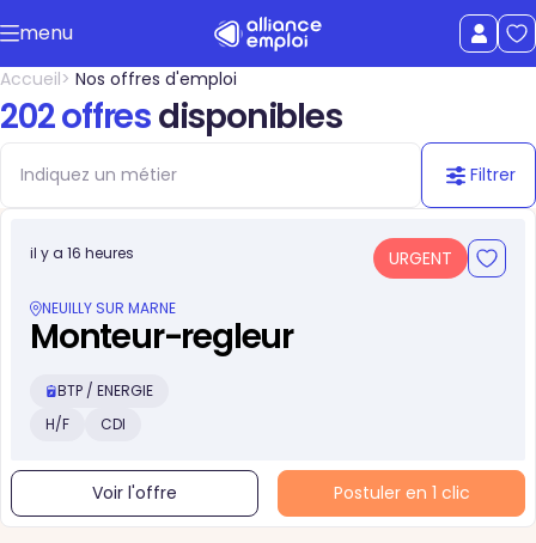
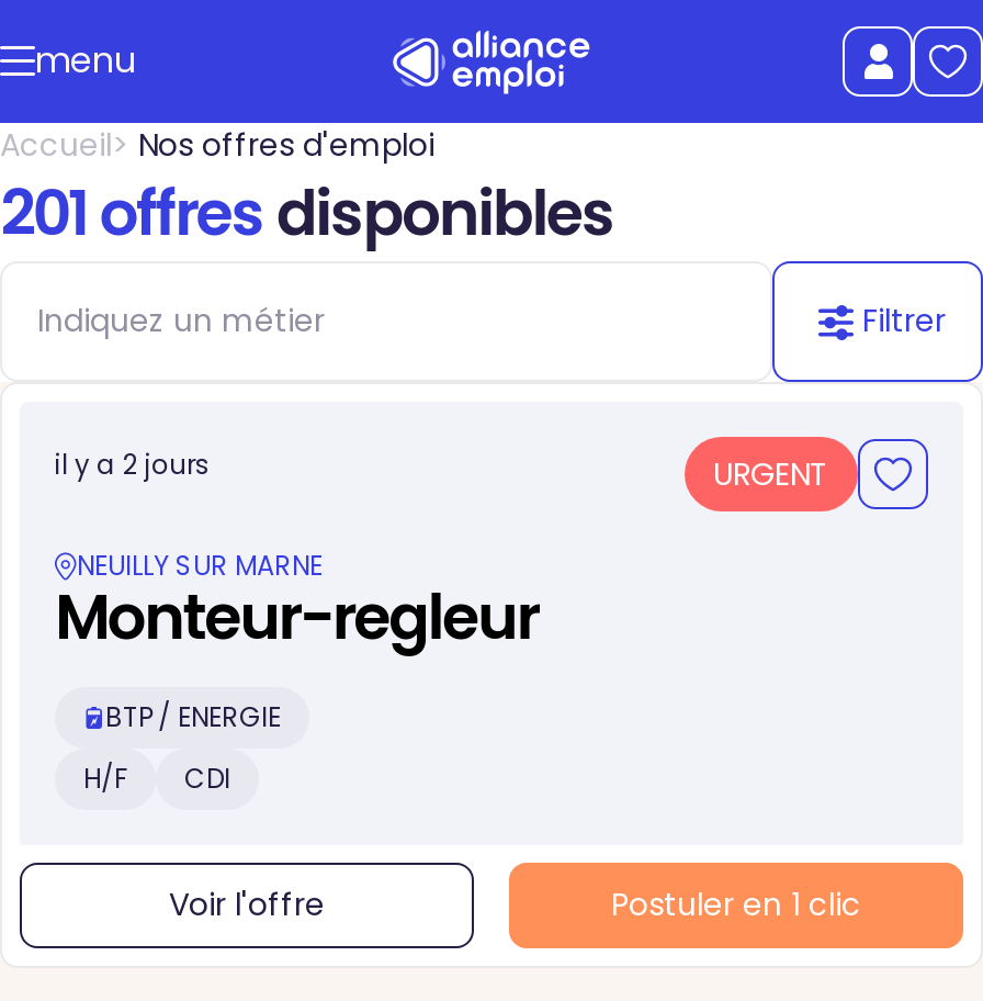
- 202 offres disponibles
+ 201 offres disponibles

- il y a 16 heures
+ il y a 2 jours
